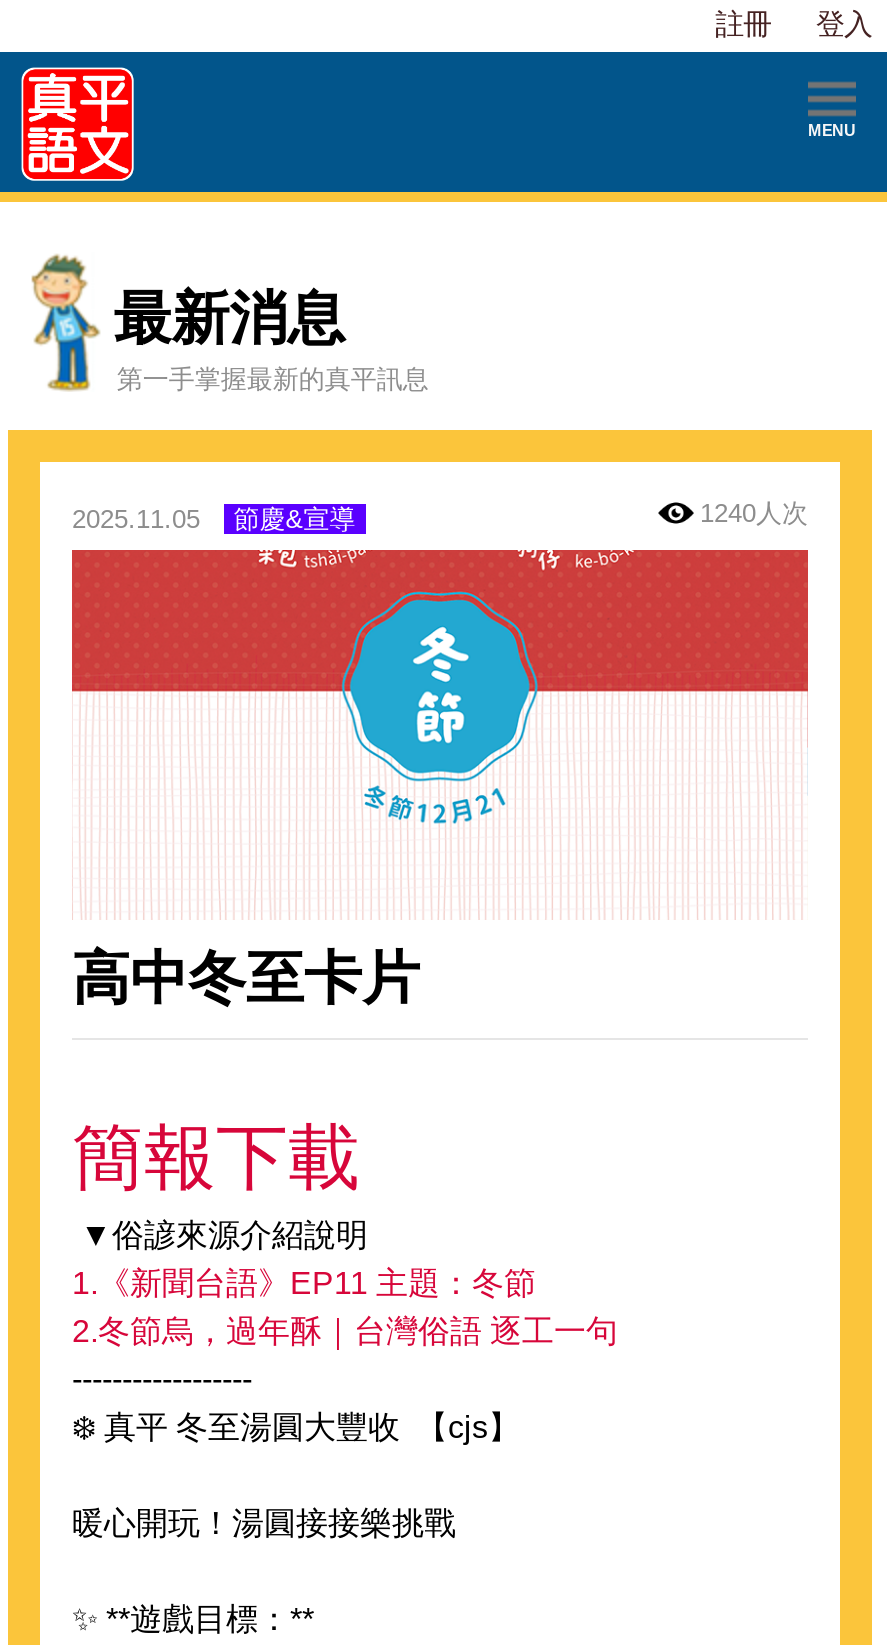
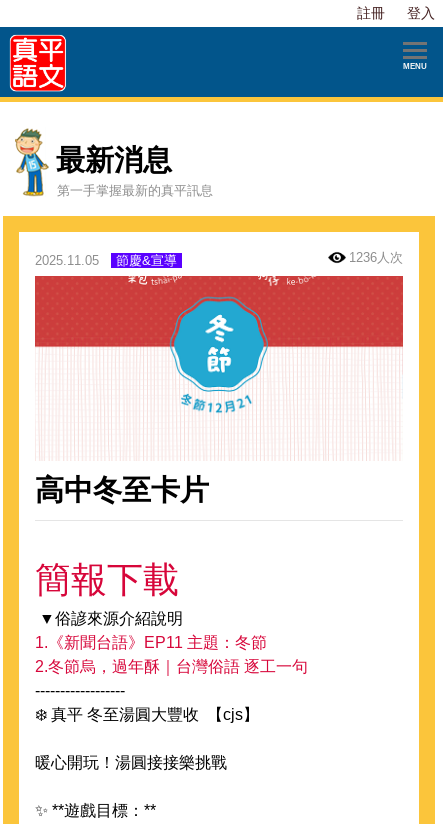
- 1240人次
+ 1236人次
